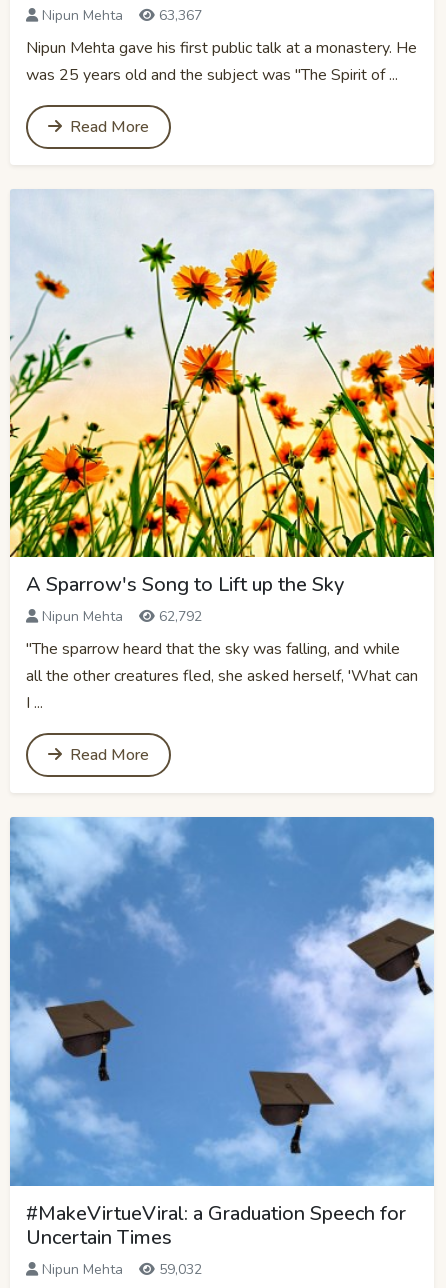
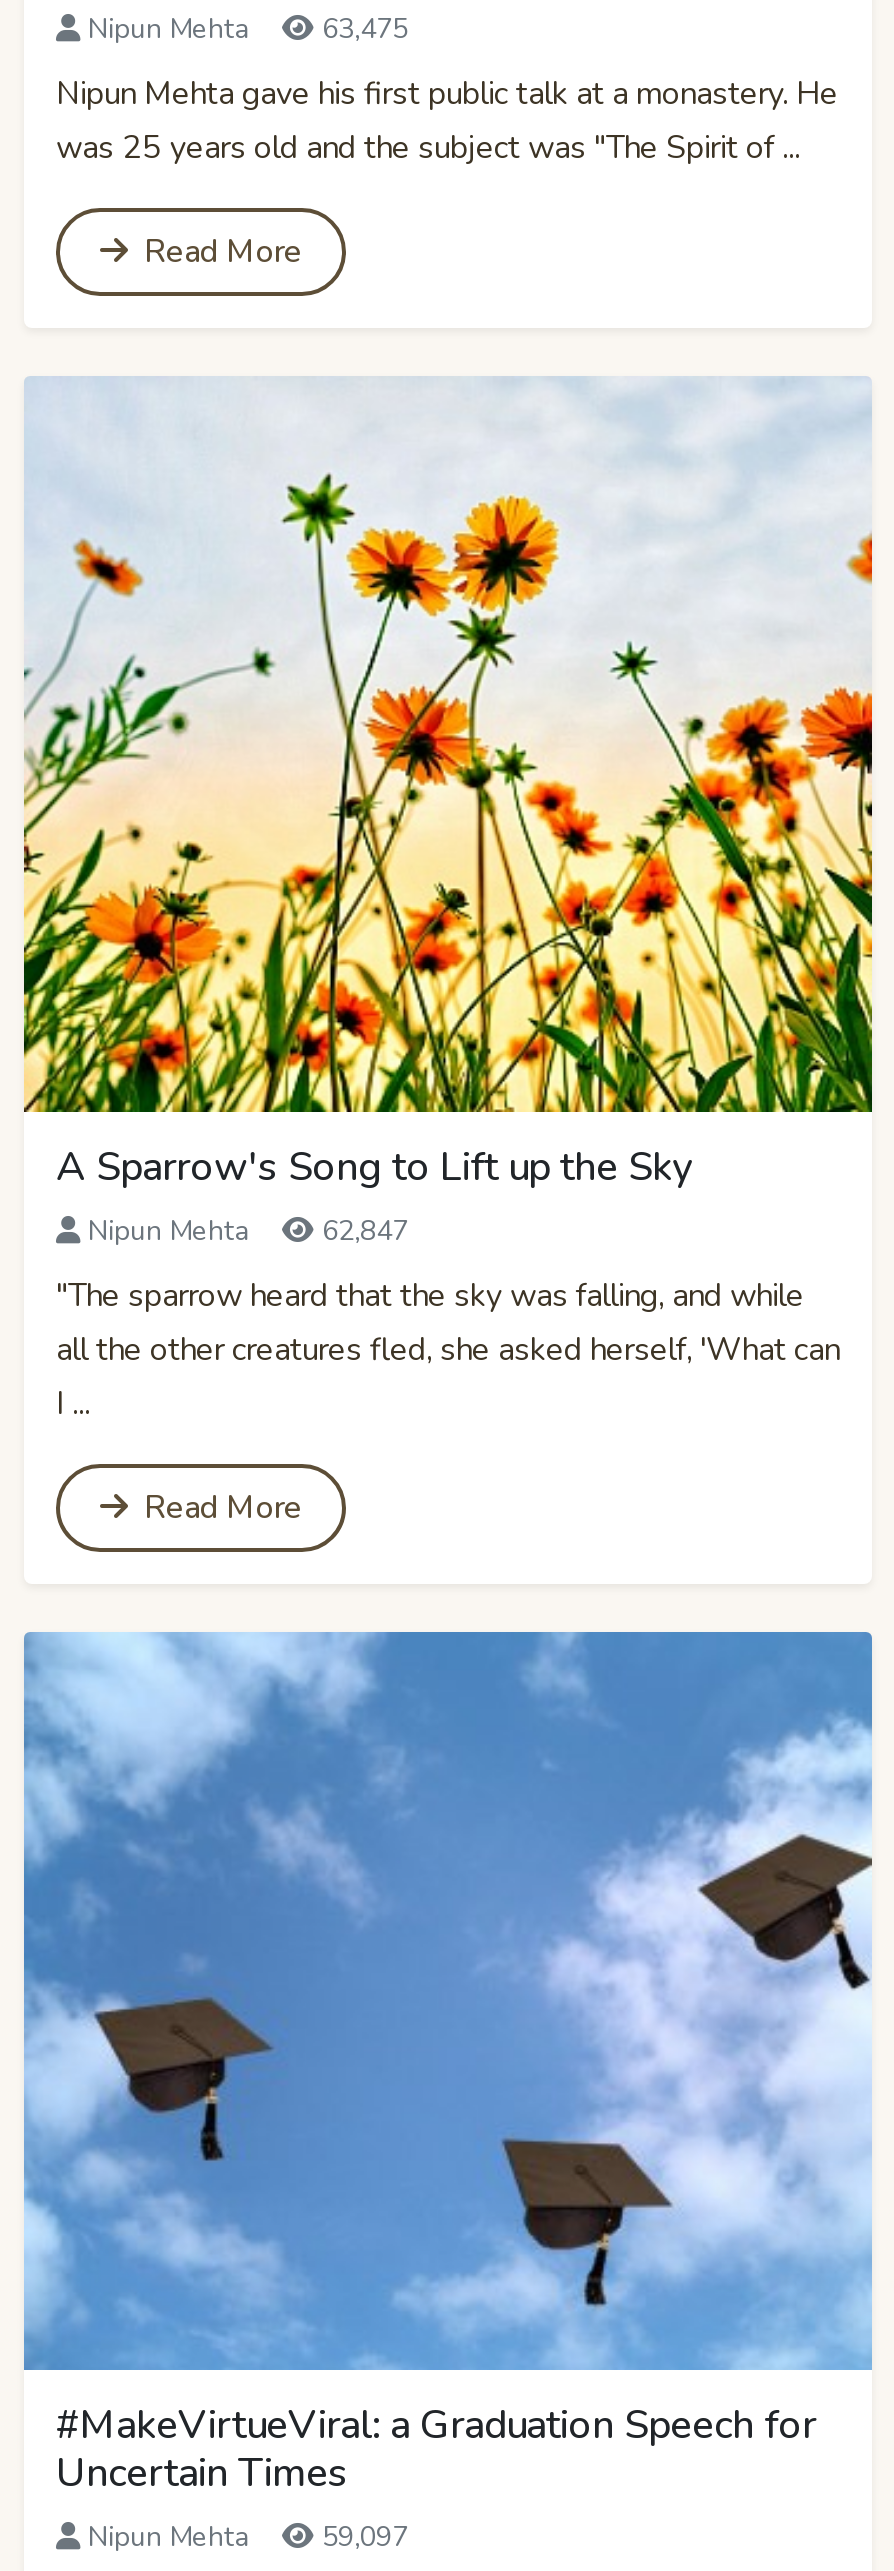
- Nipun Mehta 63,367
+ Nipun Mehta 63,475

- Nipun Mehta 62,792
+ Nipun Mehta 62,847

- Nipun Mehta 59,032
+ Nipun Mehta 59,097
